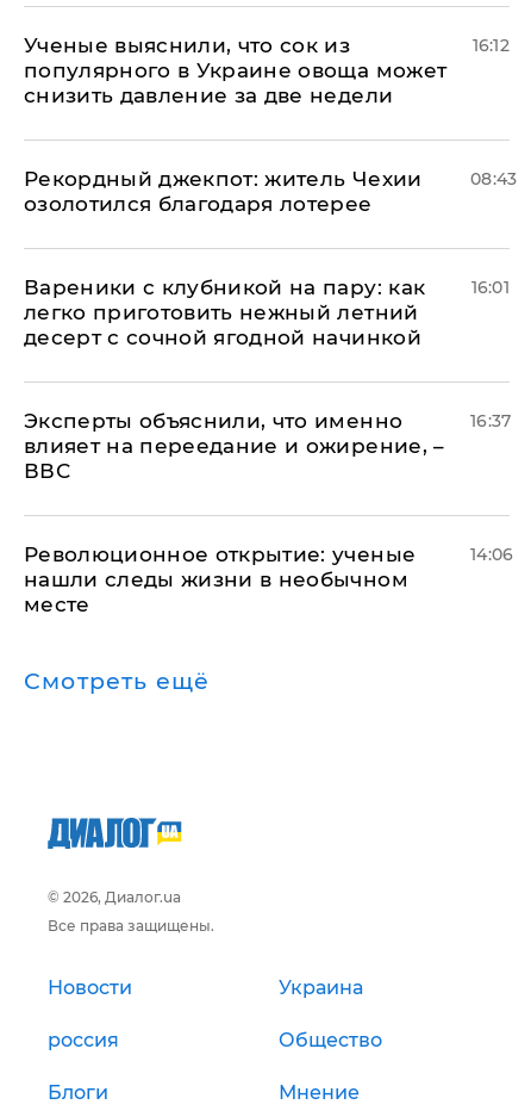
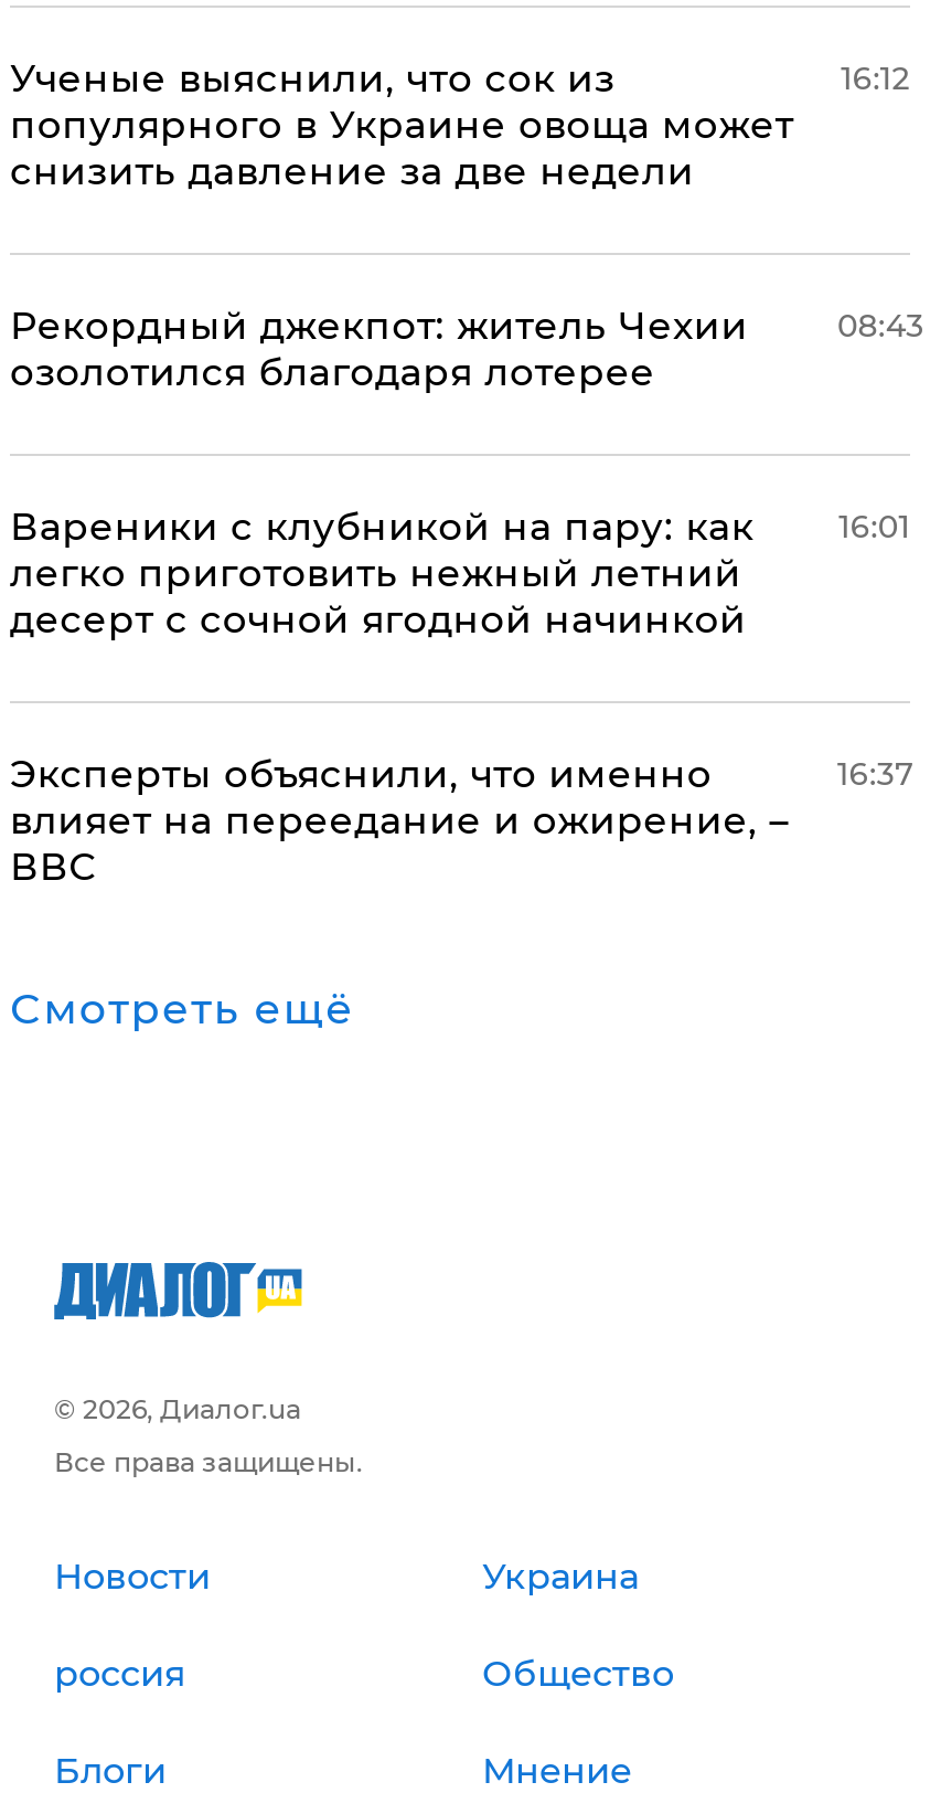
- Революционное открытие: ученые
- нашли следы жизни в необычном
- месте

- 14:06
